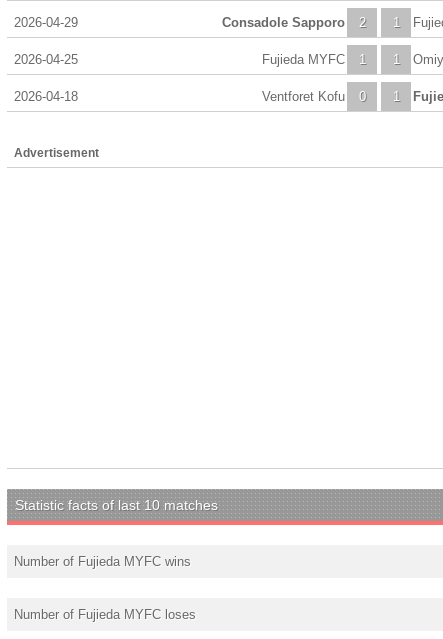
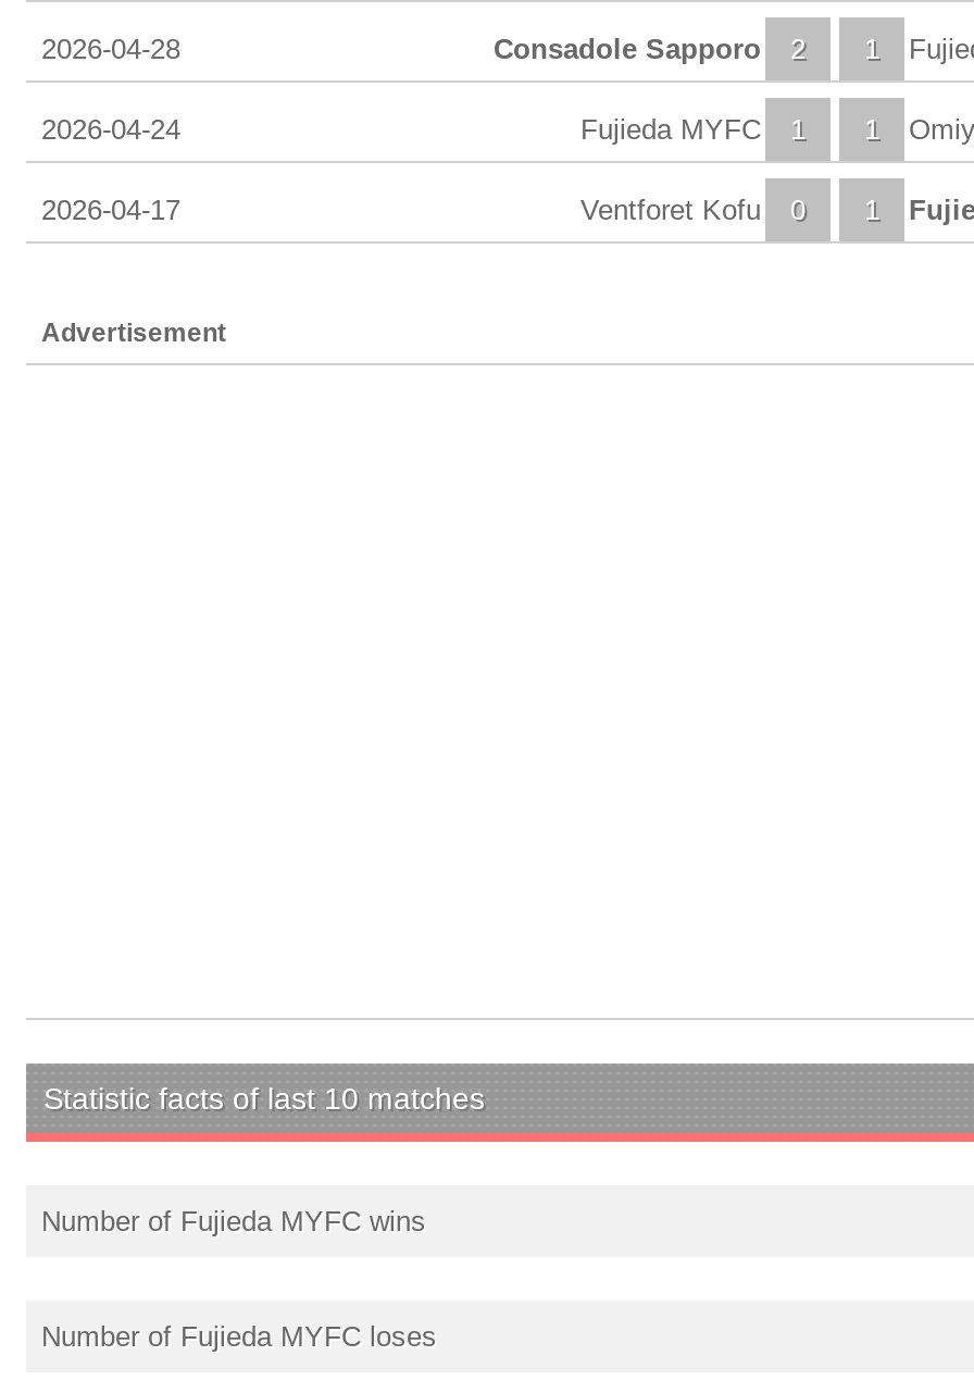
- 2026-04-29
+ 2026-04-28

- 2026-04-25
+ 2026-04-24

- 2026-04-18
+ 2026-04-17
